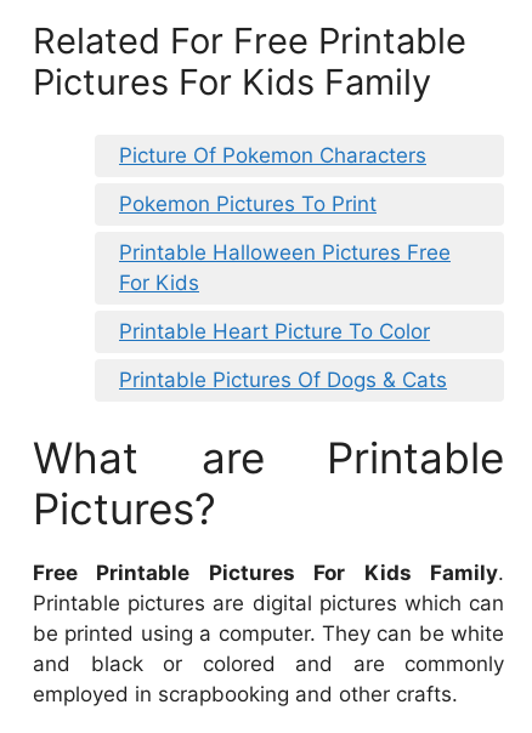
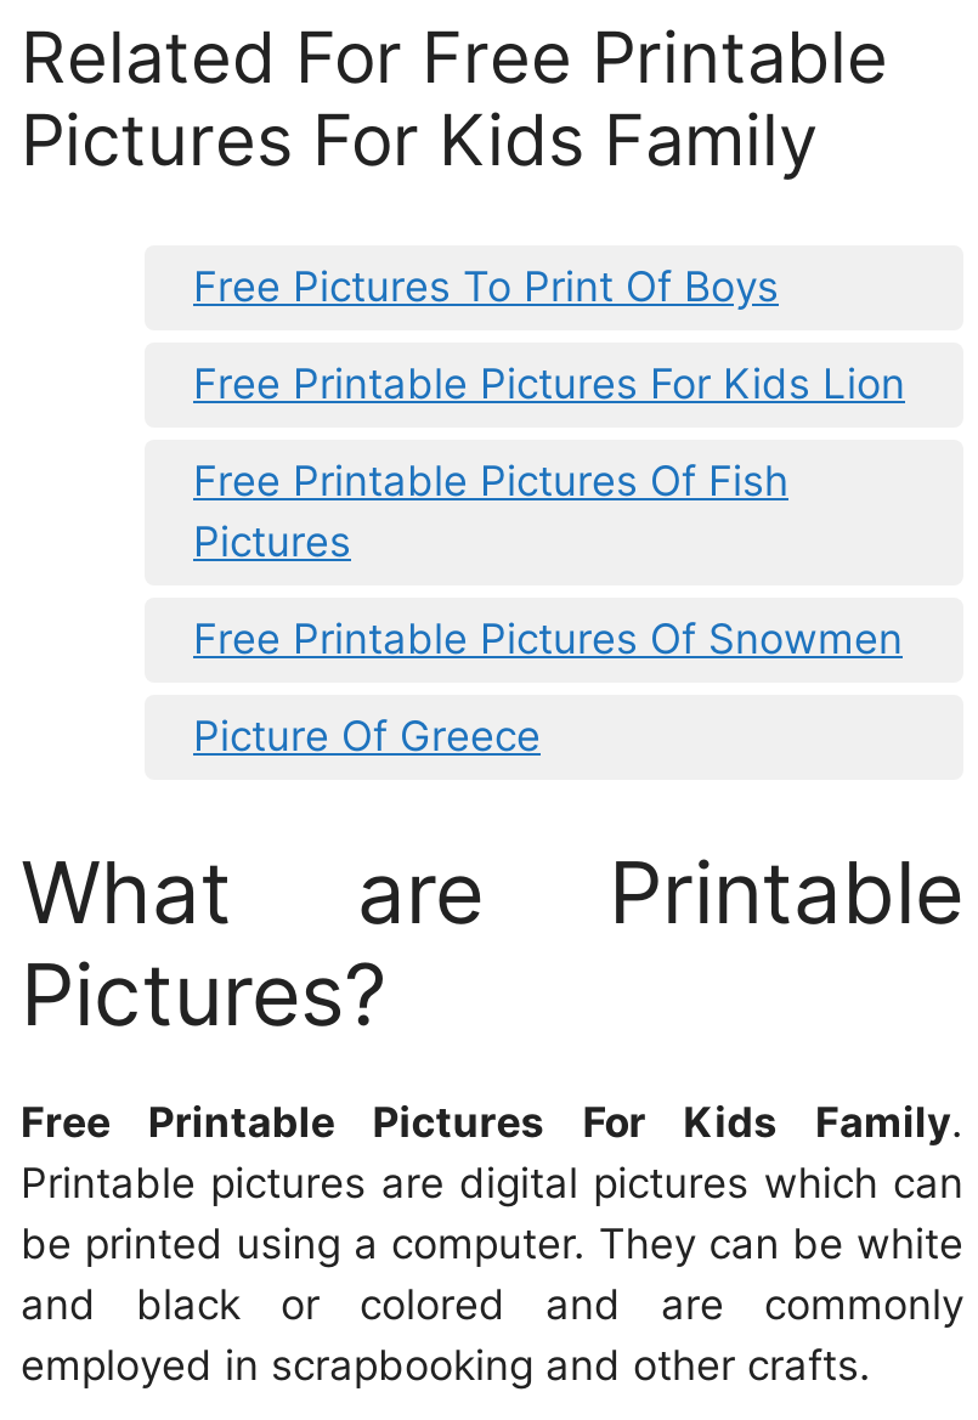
- Picture Of Pokemon Characters
+ Free Pictures To Print Of Boys

- Pokemon Pictures To Print
+ Free Printable Pictures For Kids Lion

- Printable Halloween Pictures Free
- For Kids
+ Free Printable Pictures Of Fish
+ Pictures

- Printable Heart Picture To Color
+ Free Printable Pictures Of Snowmen

- Printable Pictures Of Dogs & Cats
+ Picture Of Greece
